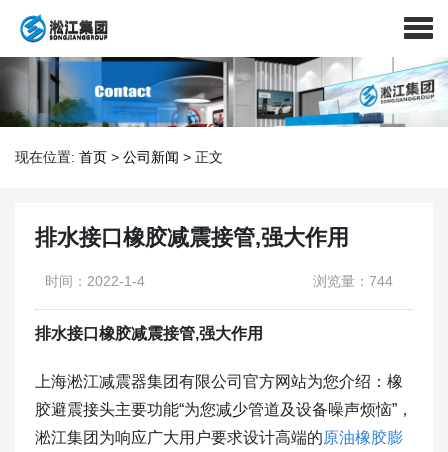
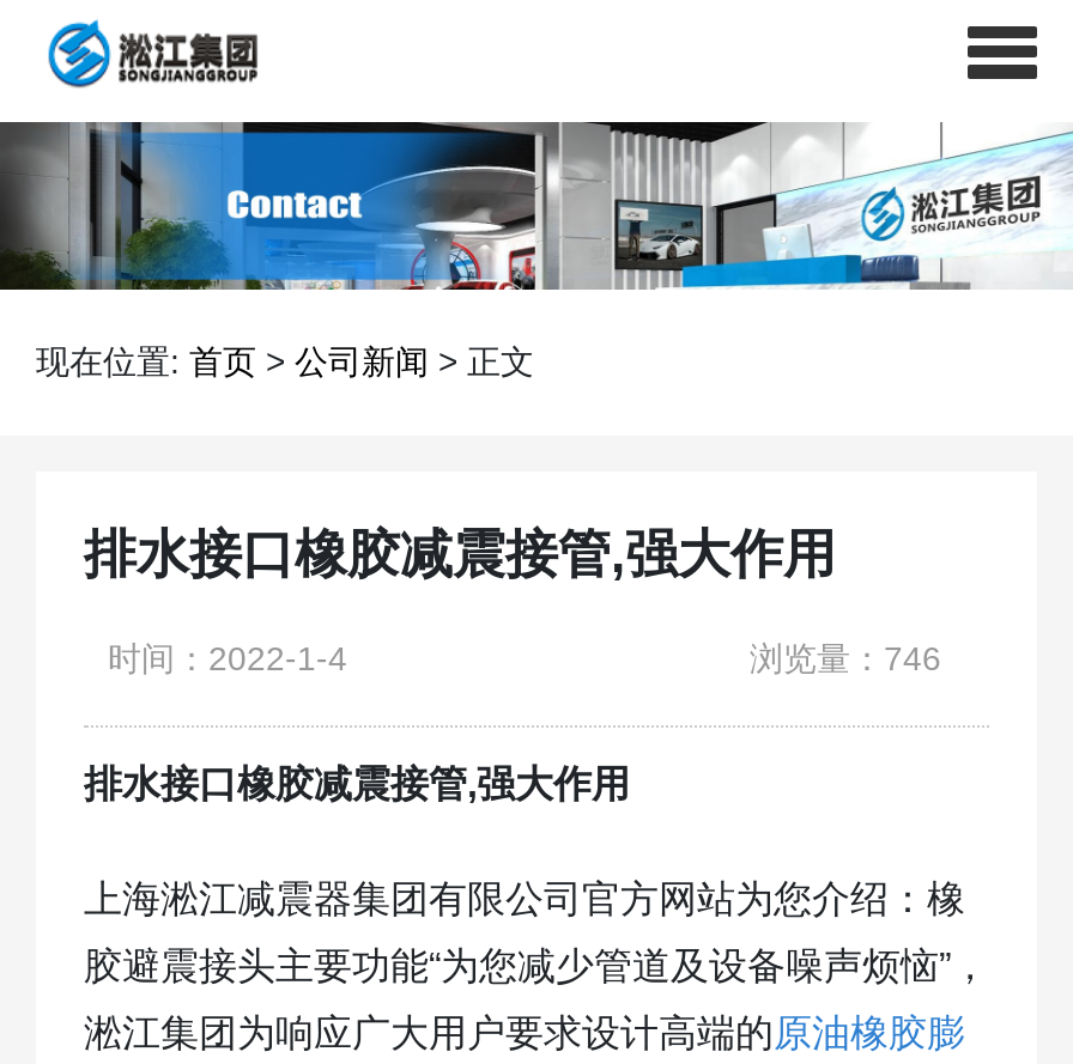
- 浏览量：744
+ 浏览量：746
